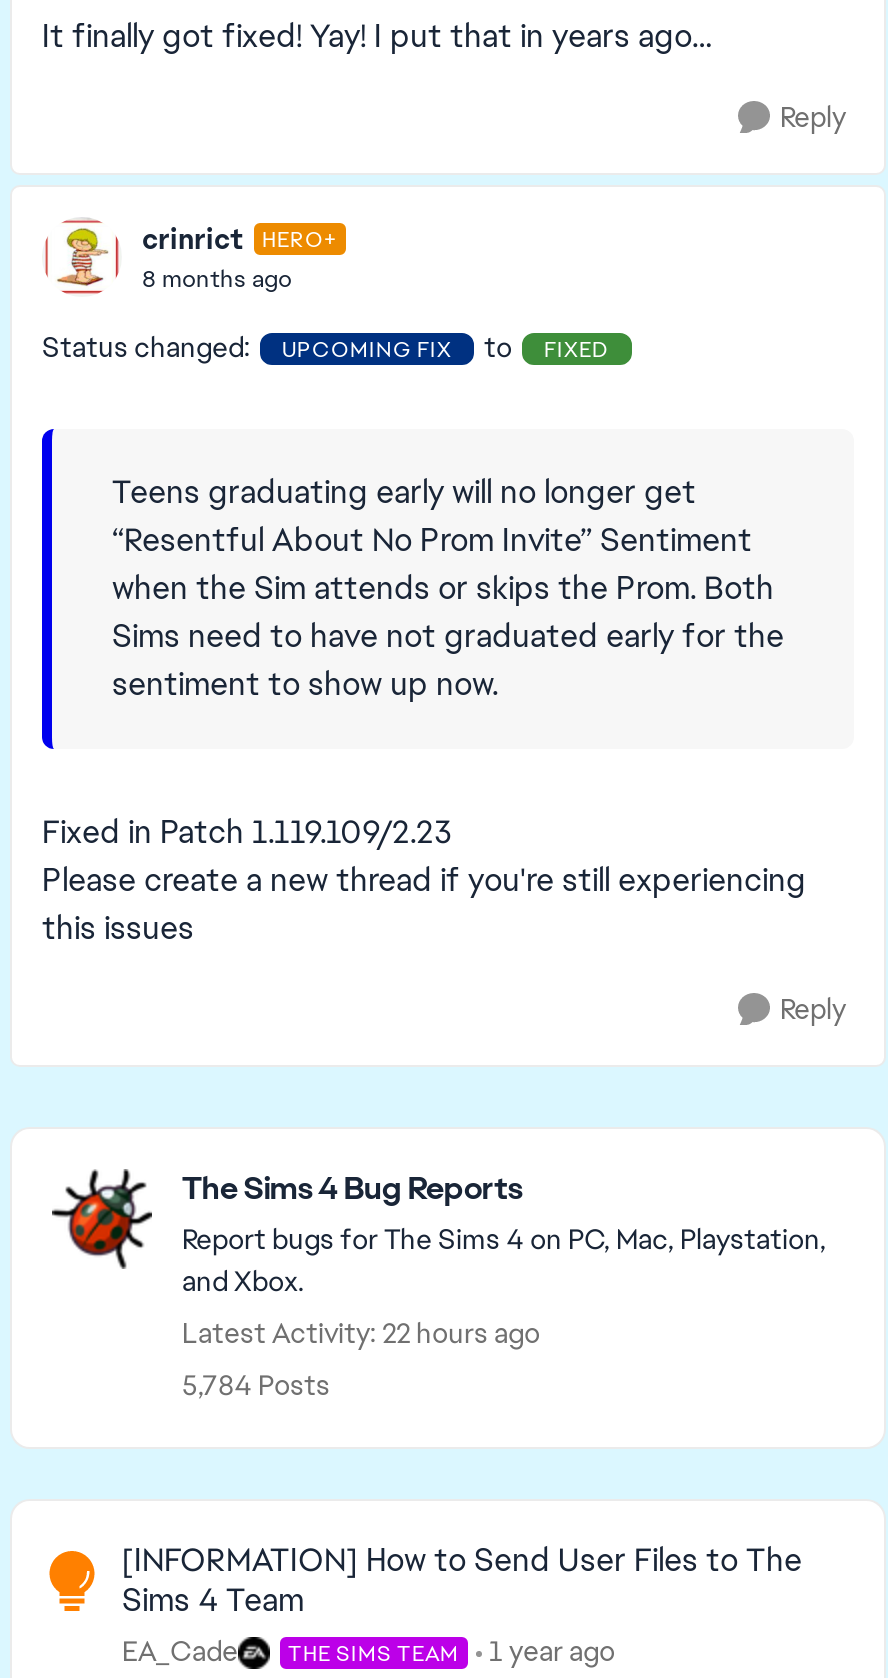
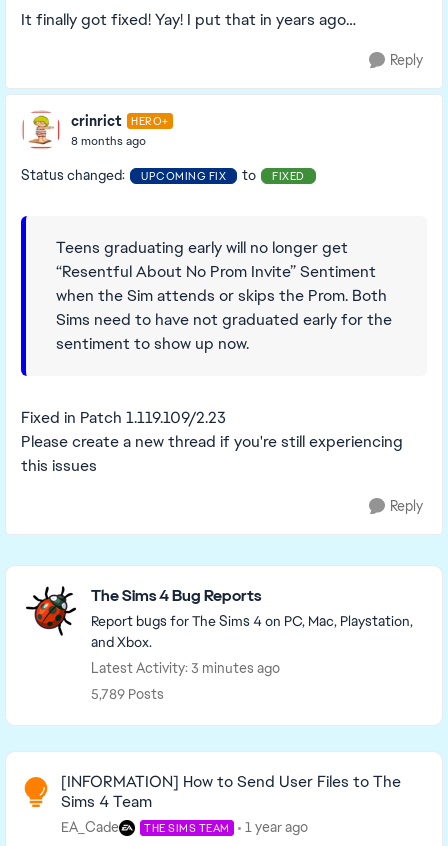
- Latest Activity: 22 hours ago
+ Latest Activity: 3 minutes ago

- 5,784 Posts
+ 5,789 Posts
